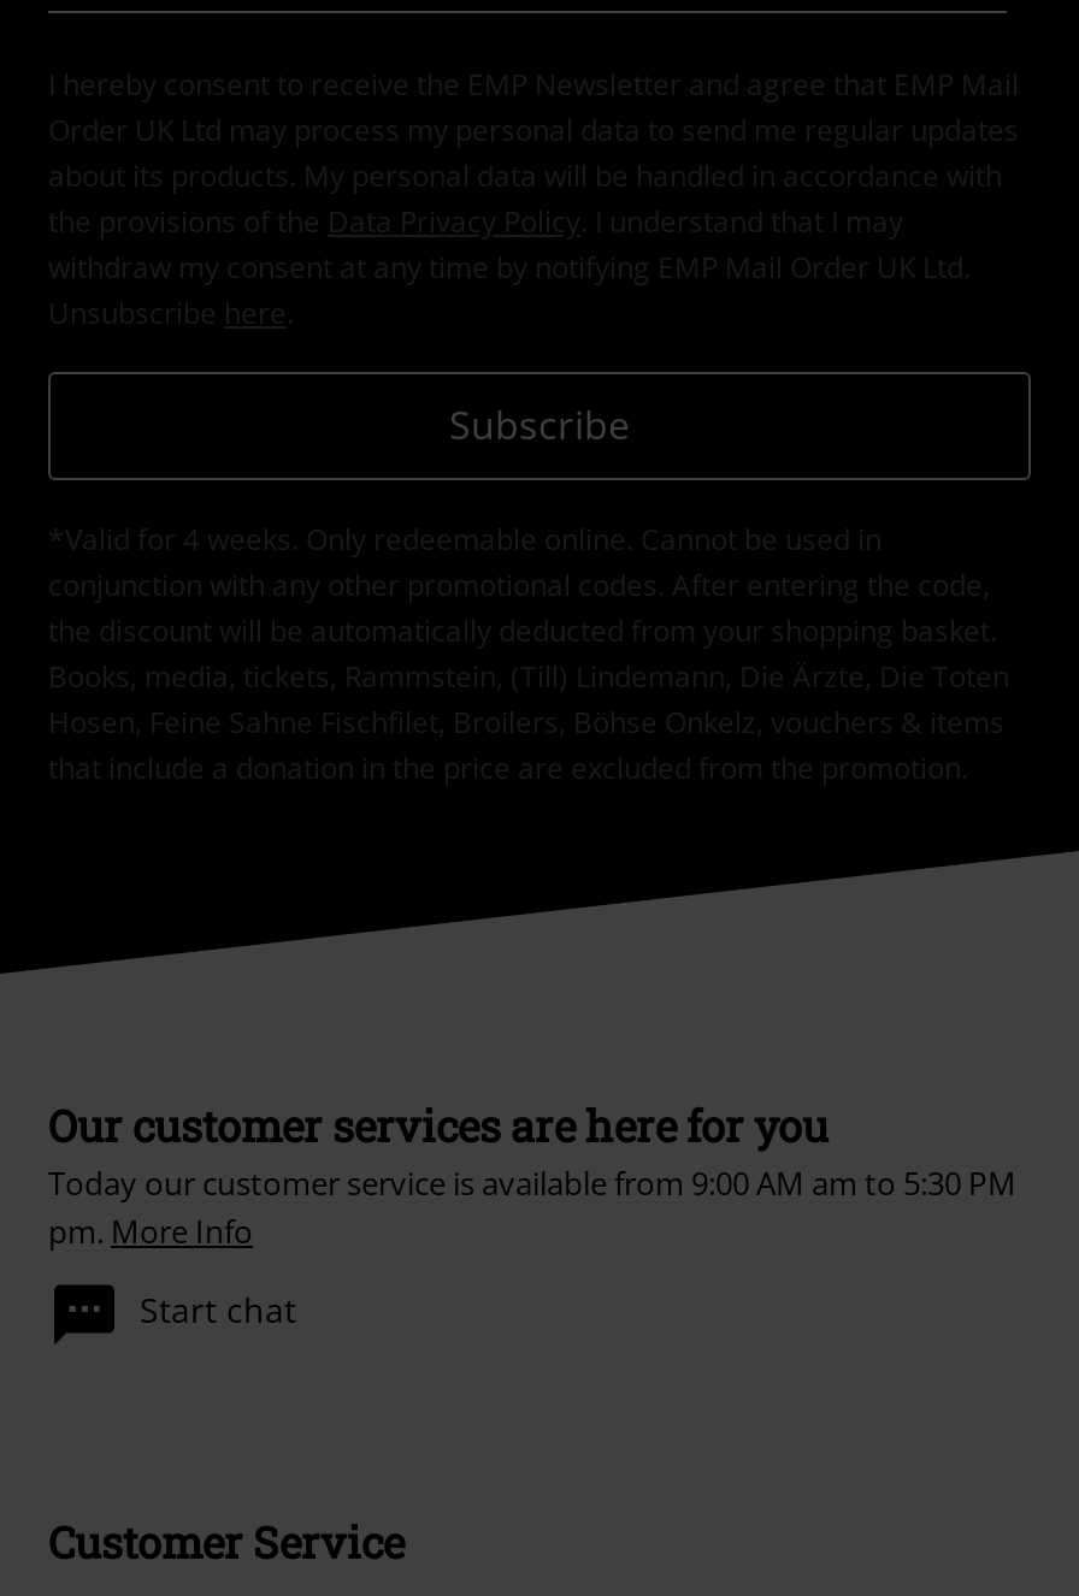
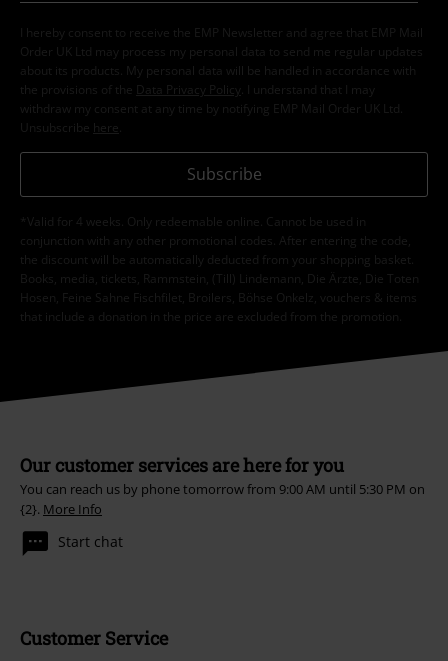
- Today our customer service is available from 9:00 AM am to 5:30 PM
- pm. More Info
+ You can reach us by phone tomorrow from 9:00 AM until 5:30 PM on
+ {2}. More Info
